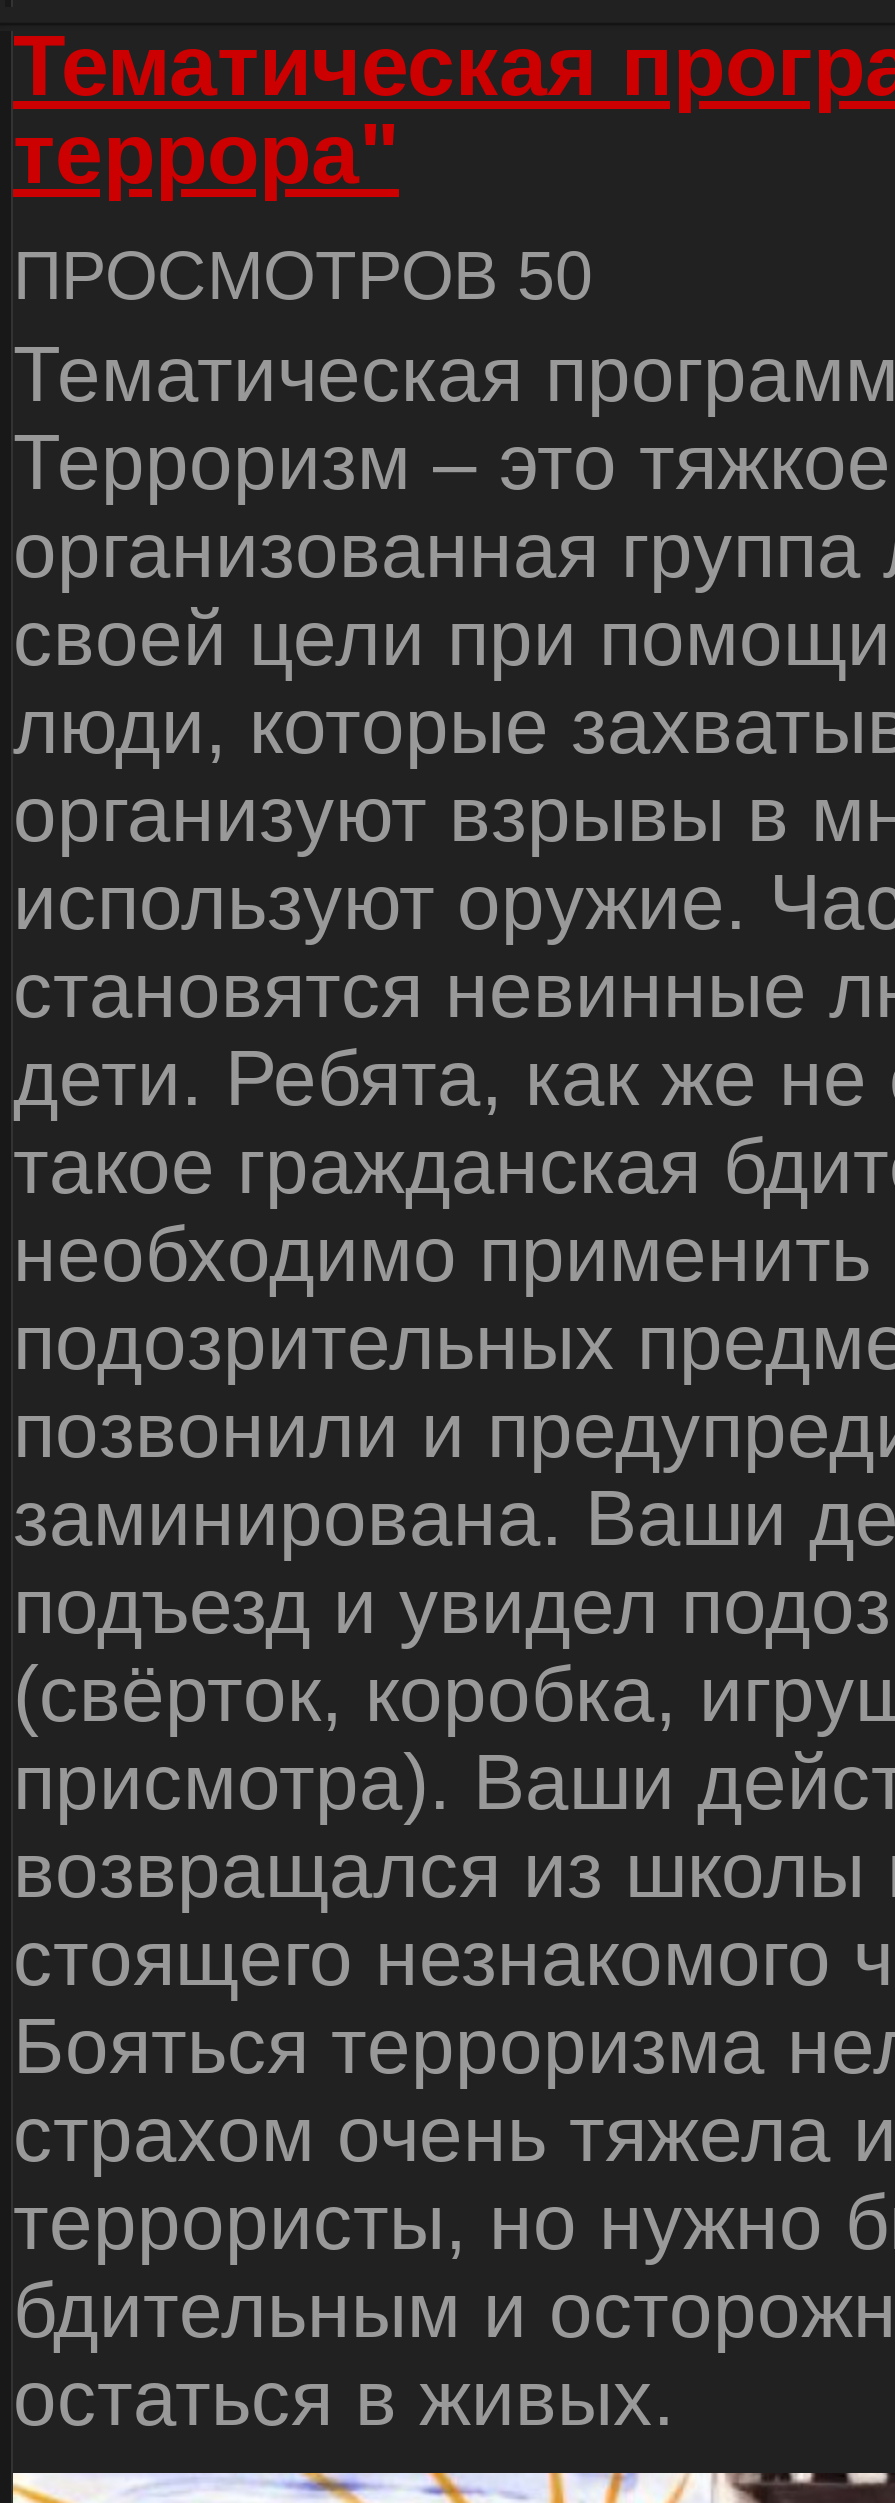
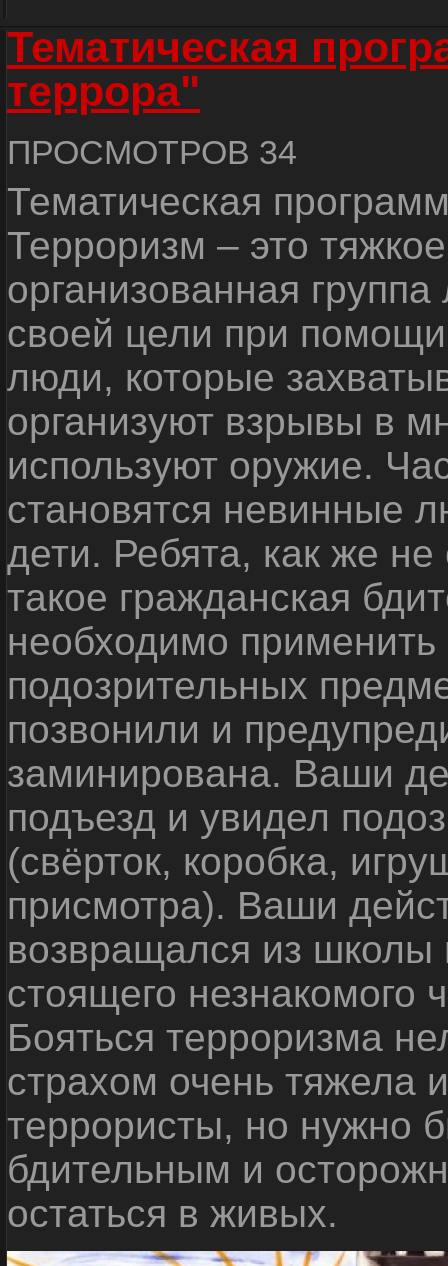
- ПРОСМОТРОВ 50
+ ПРОСМОТРОВ 34
